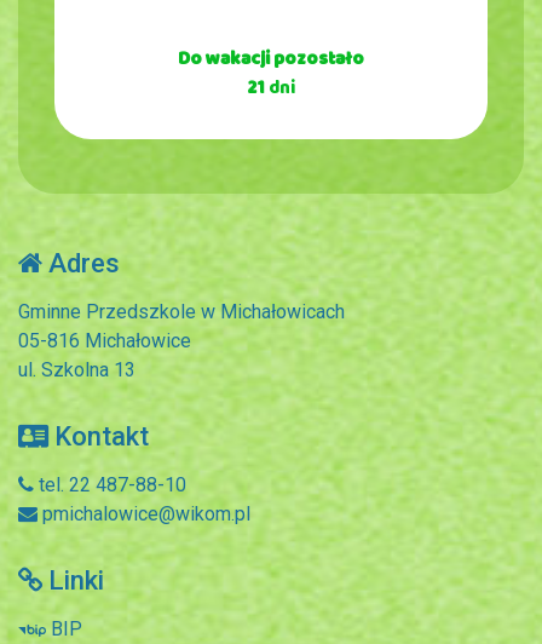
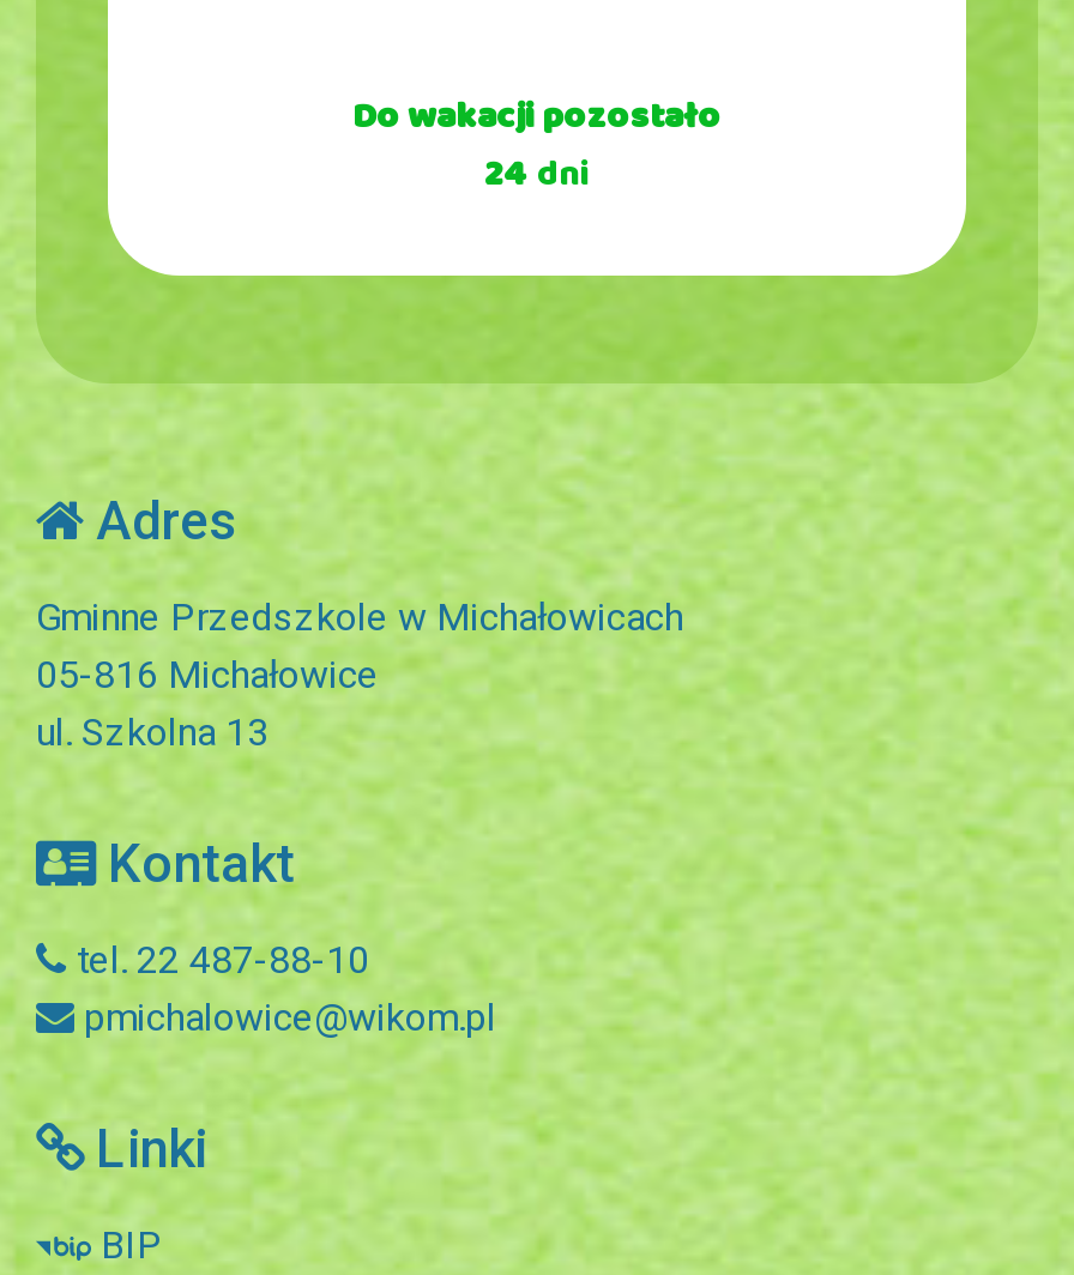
- 21 dni
+ 24 dni
